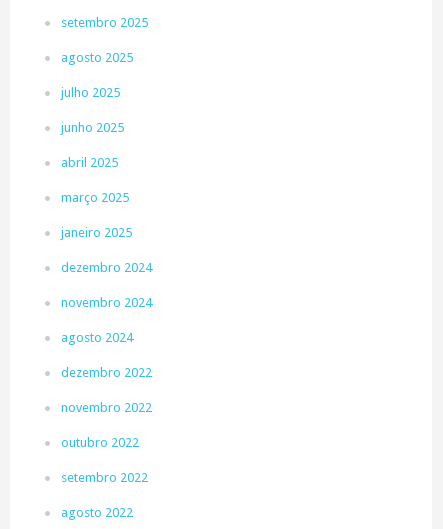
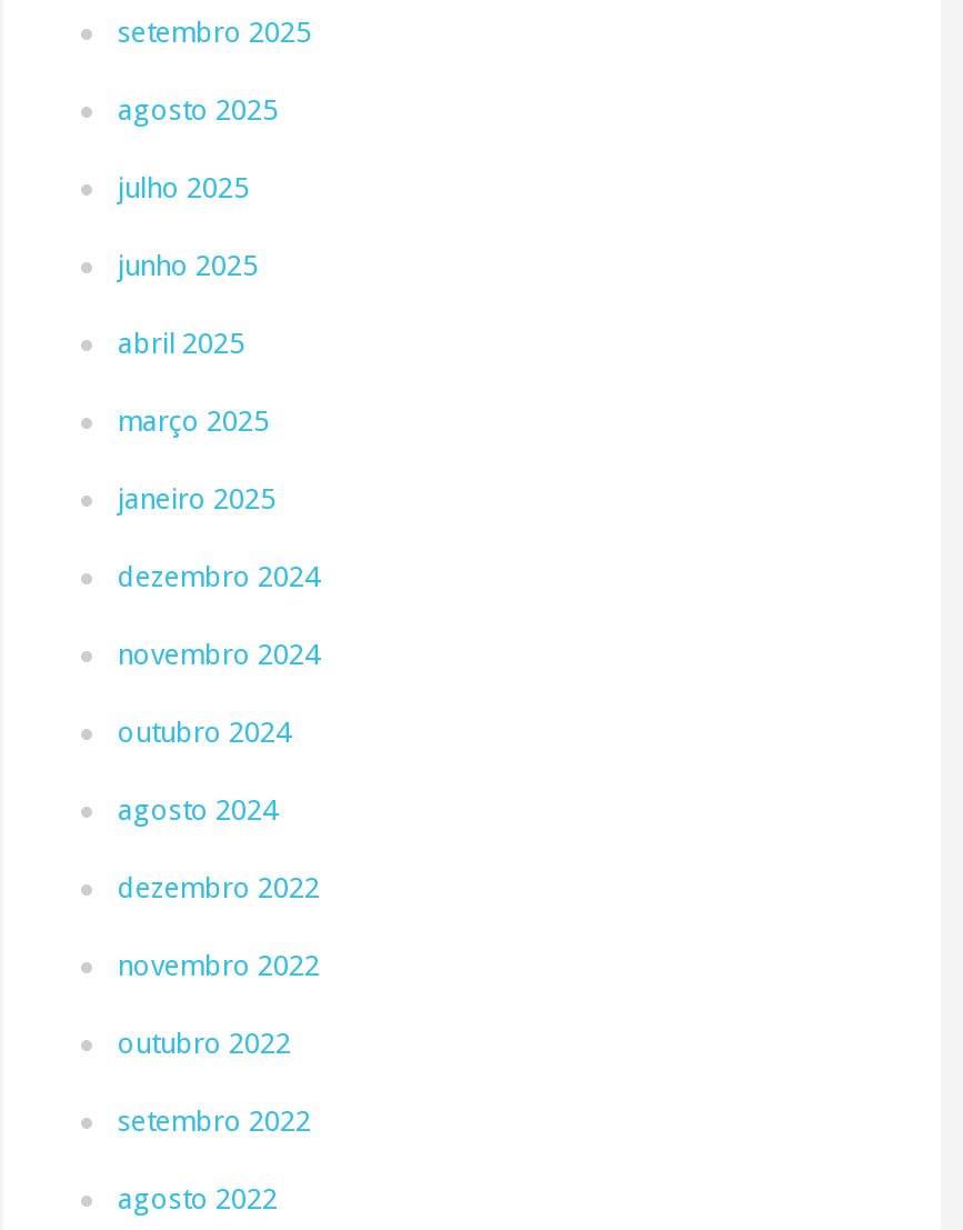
+ outubro 2024
